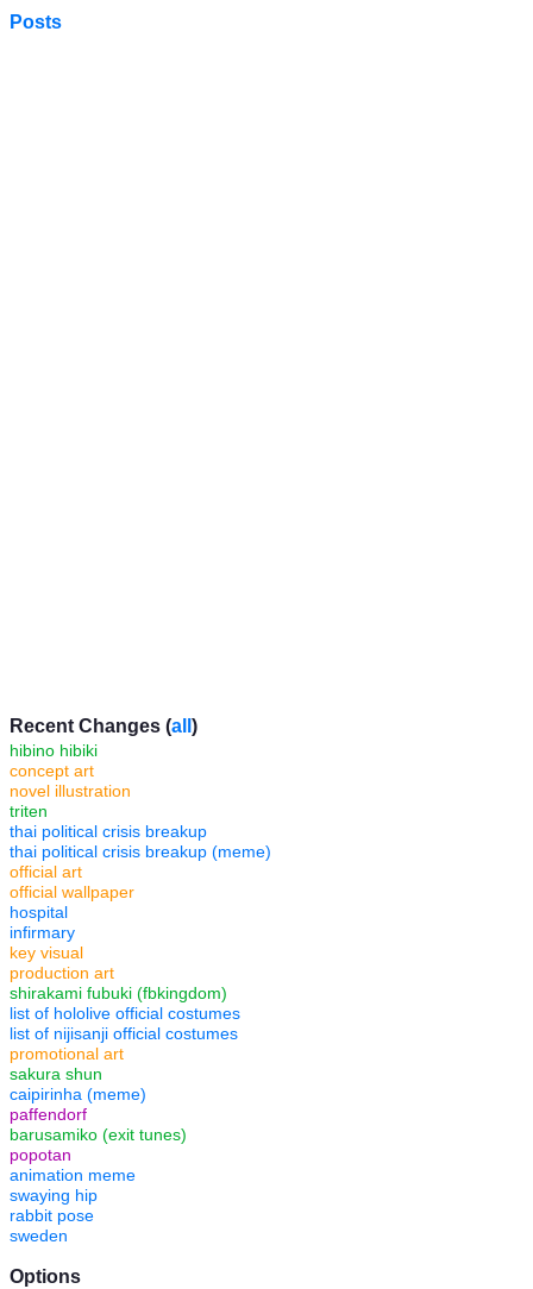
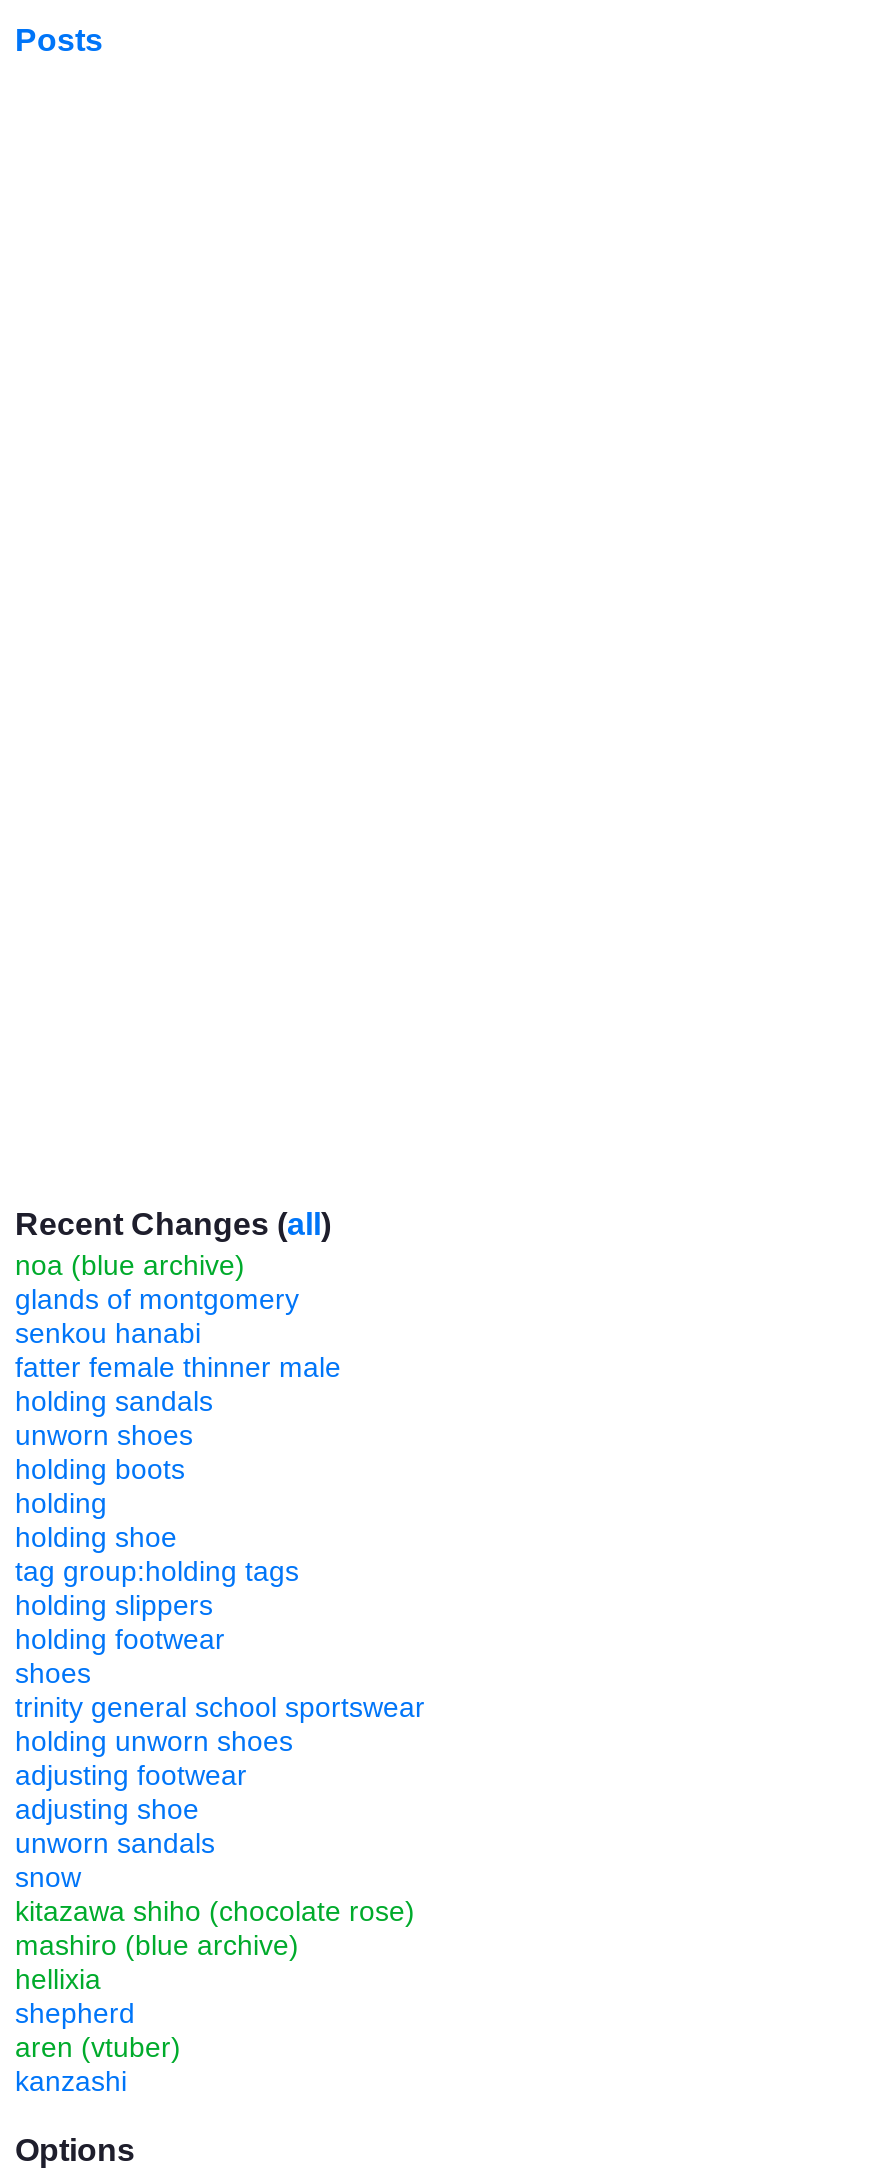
- hibino hibiki
- concept art
- novel illustration
- triten
- thai political crisis breakup
- thai political crisis breakup (meme)
- official art
- official wallpaper
- hospital
- infirmary
- key visual
- production art
- shirakami fubuki (fbkingdom)
- list of hololive official costumes
- list of nijisanji official costumes
- promotional art
- sakura shun
- caipirinha (meme)
- paffendorf
- barusamiko (exit tunes)
- popotan
- animation meme
- swaying hip
- rabbit pose
- sweden
+ noa (blue archive)
+ glands of montgomery
+ senkou hanabi
+ fatter female thinner male
+ holding sandals
+ unworn shoes
+ holding boots
+ holding
+ holding shoe
+ tag group:holding tags
+ holding slippers
+ holding footwear
+ shoes
+ trinity general school sportswear
+ holding unworn shoes
+ adjusting footwear
+ adjusting shoe
+ unworn sandals
+ snow
+ kitazawa shiho (chocolate rose)
+ mashiro (blue archive)
+ hellixia
+ shepherd
+ aren (vtuber)
+ kanzashi
